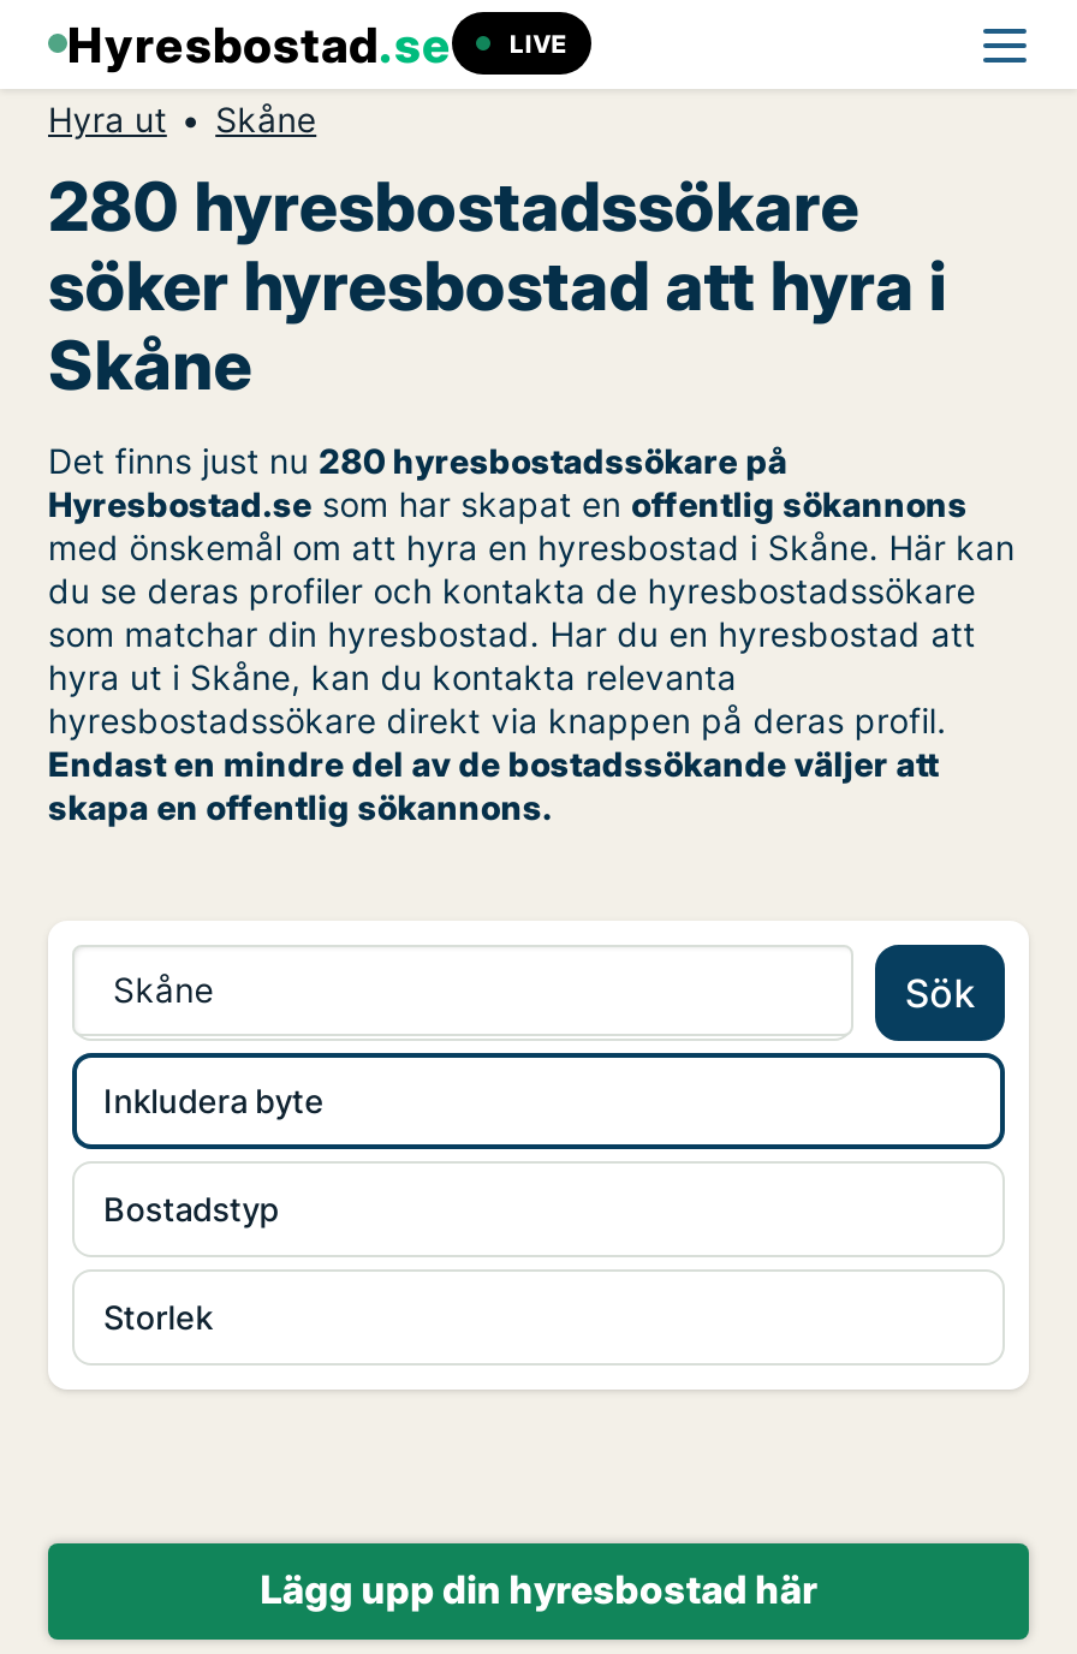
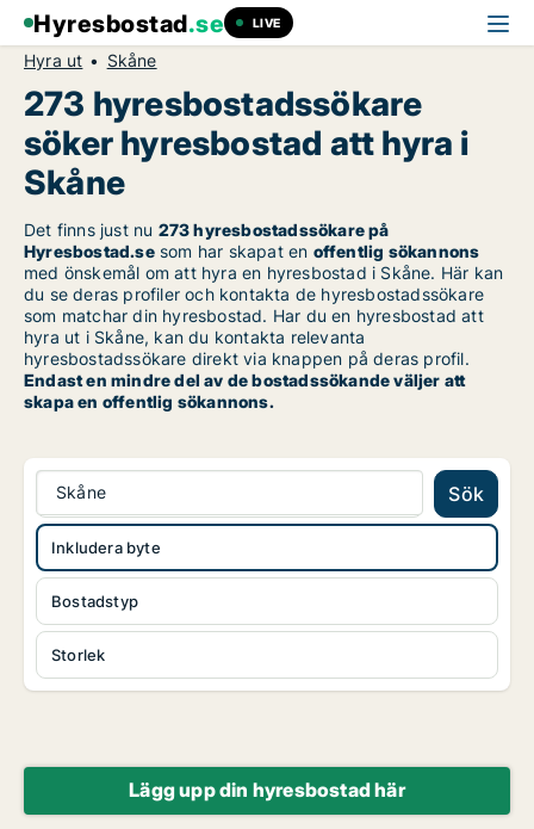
- 280 hyresbostadssökare
+ 273 hyresbostadssökare

- Det finns just nu 280 hyresbostadssökare på
+ Det finns just nu 273 hyresbostadssökare på
